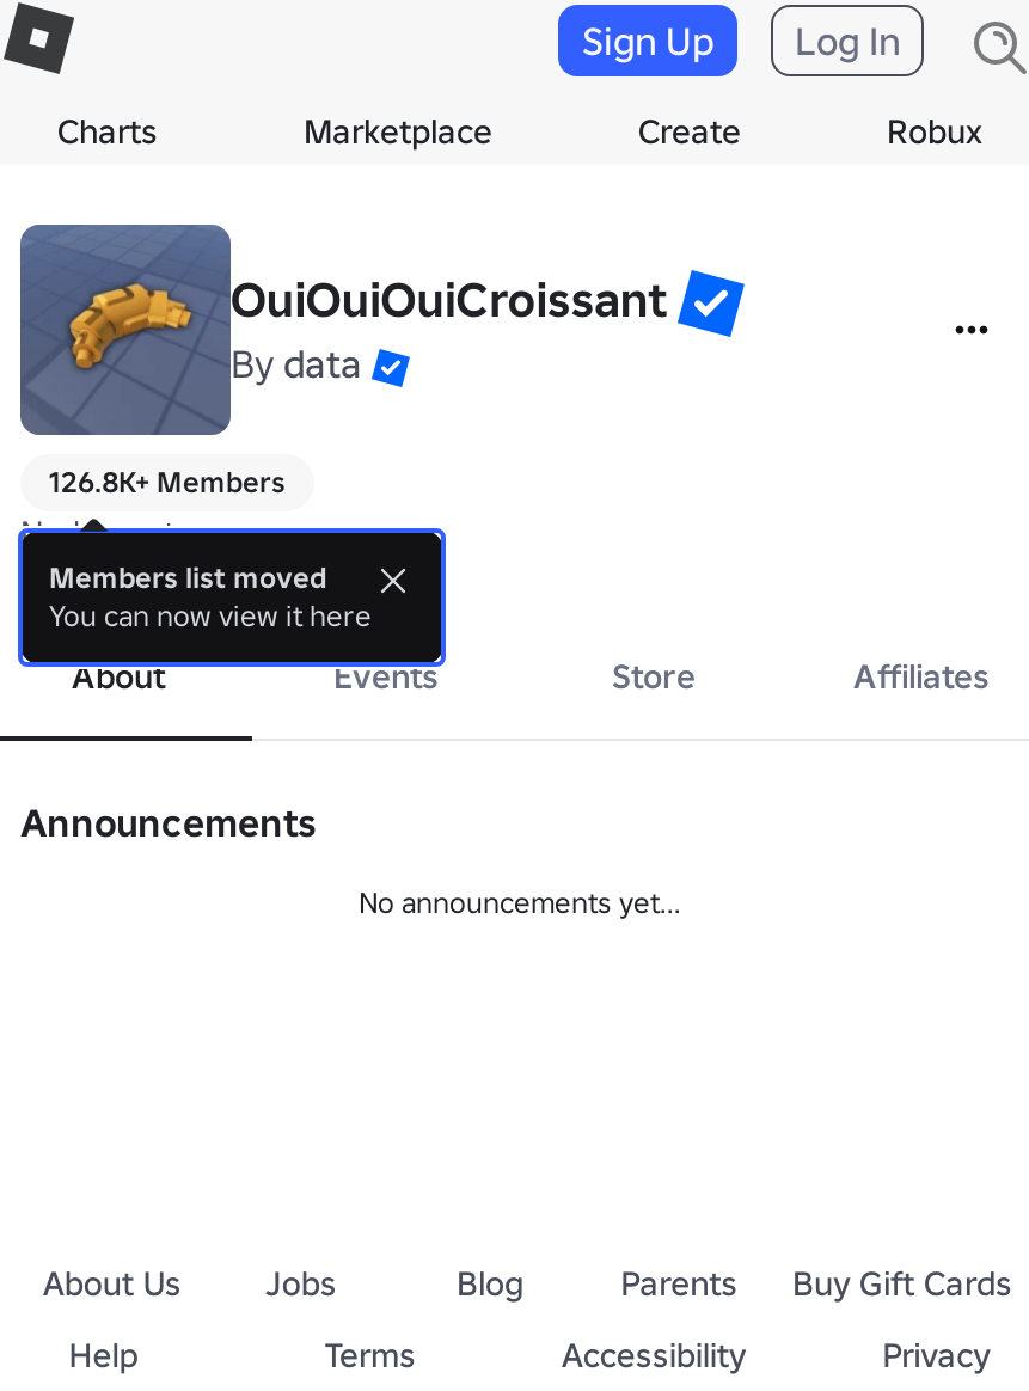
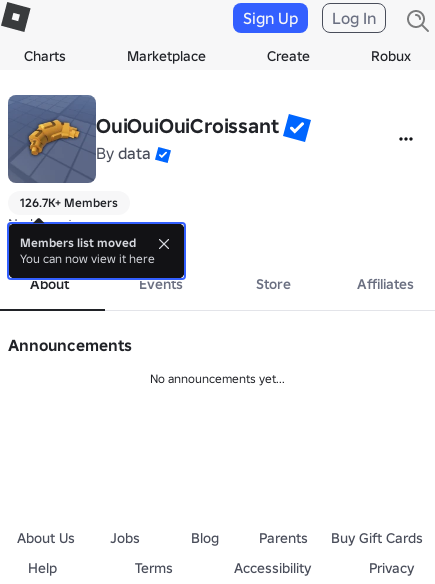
- 126.8K+ Members
+ 126.7K+ Members
